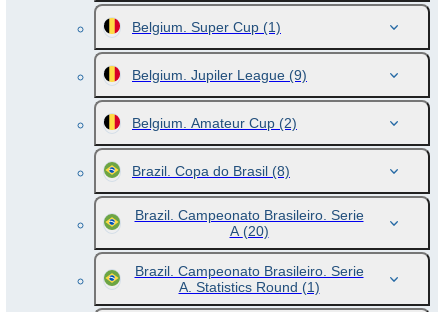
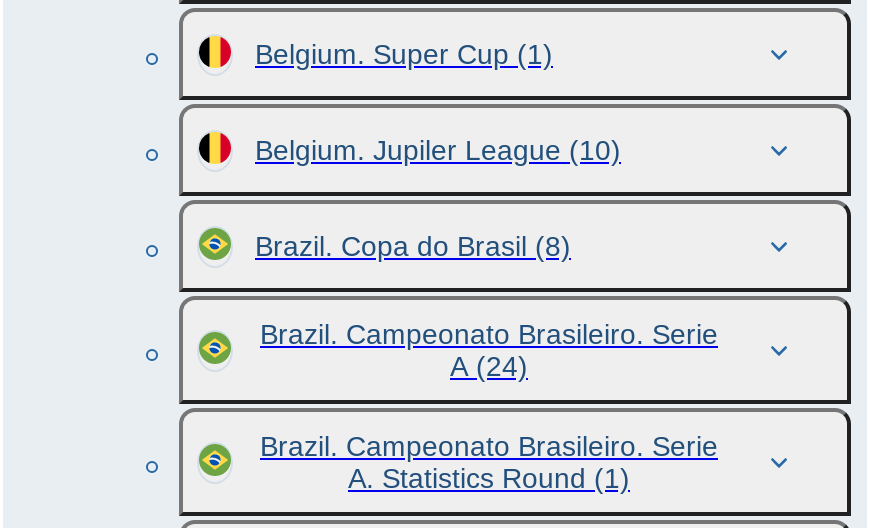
- Belgium. Jupiler League (9)
- Belgium. Amateur Cup (2)
+ Belgium. Jupiler League (10)

- A (20)
+ A (24)
